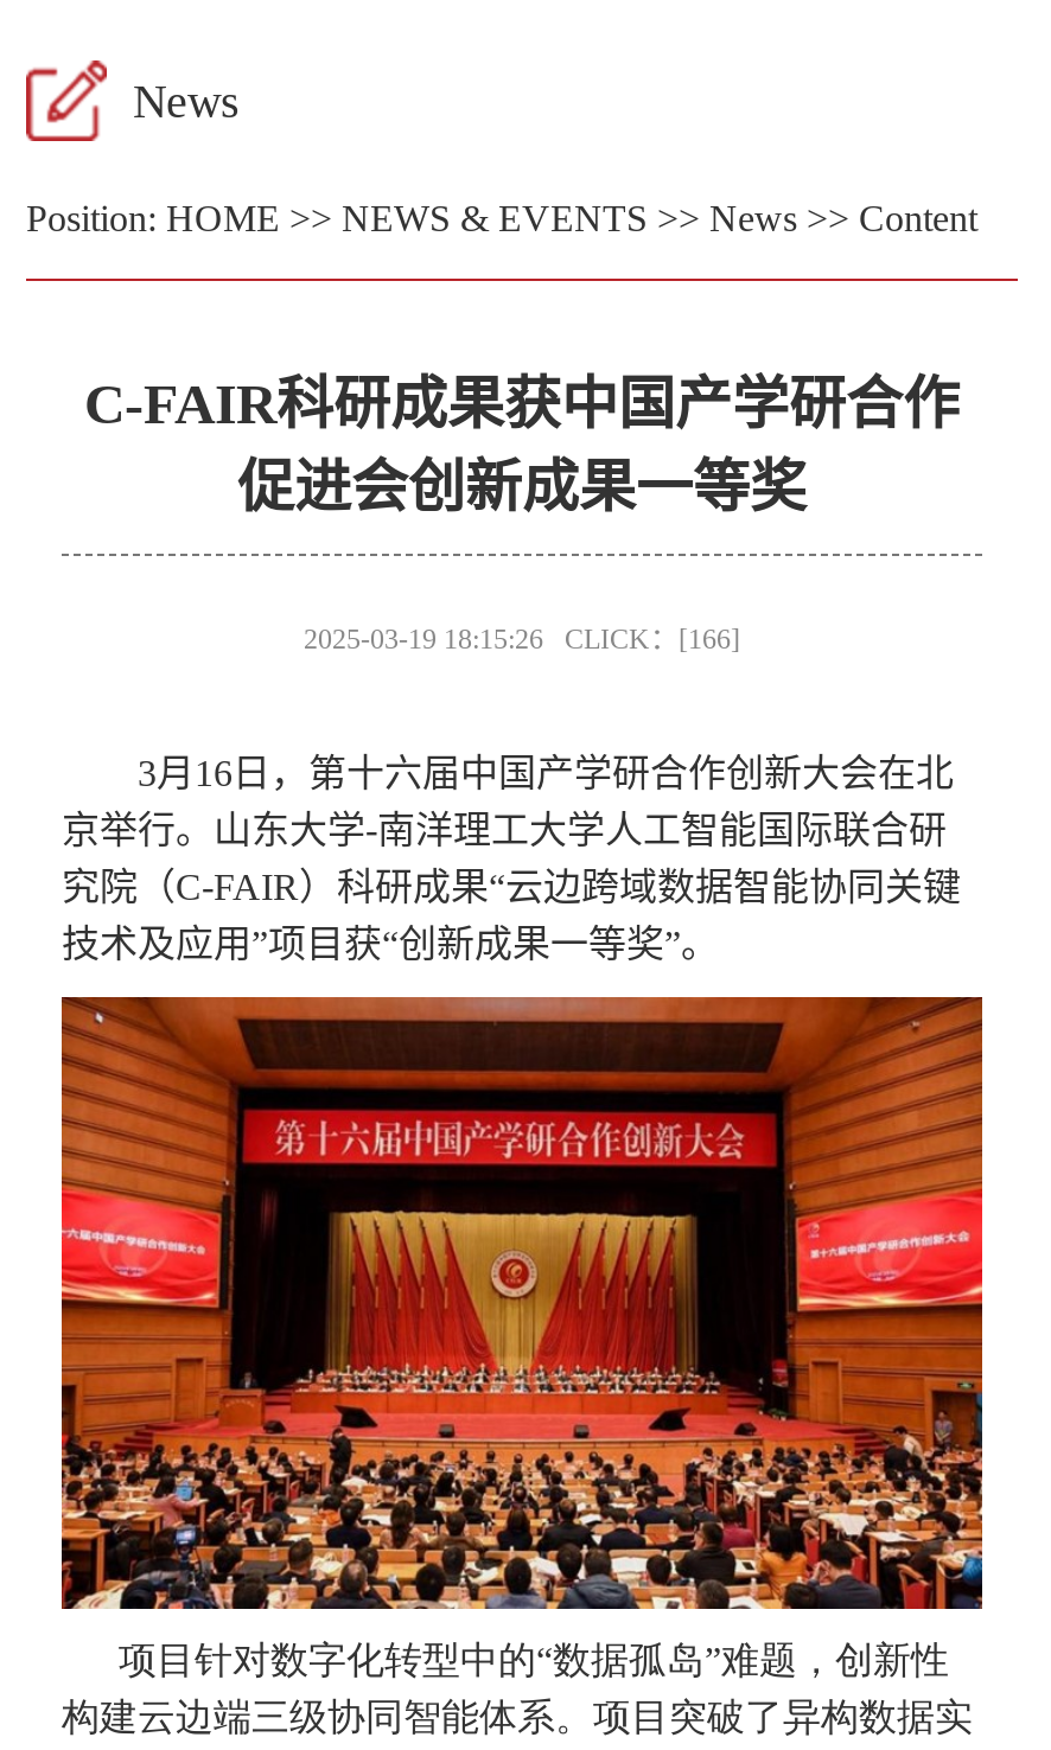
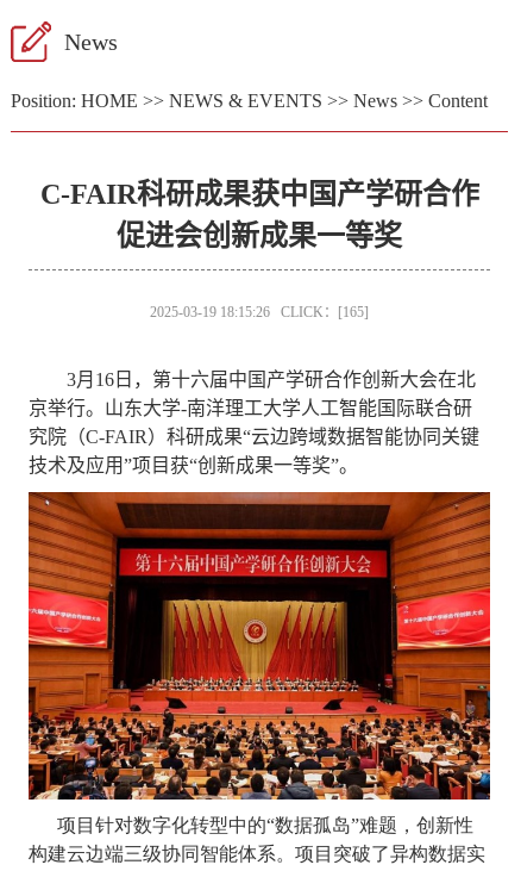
- 2025-03-19 18:15:26 CLICK：[166]
+ 2025-03-19 18:15:26 CLICK：[165]
